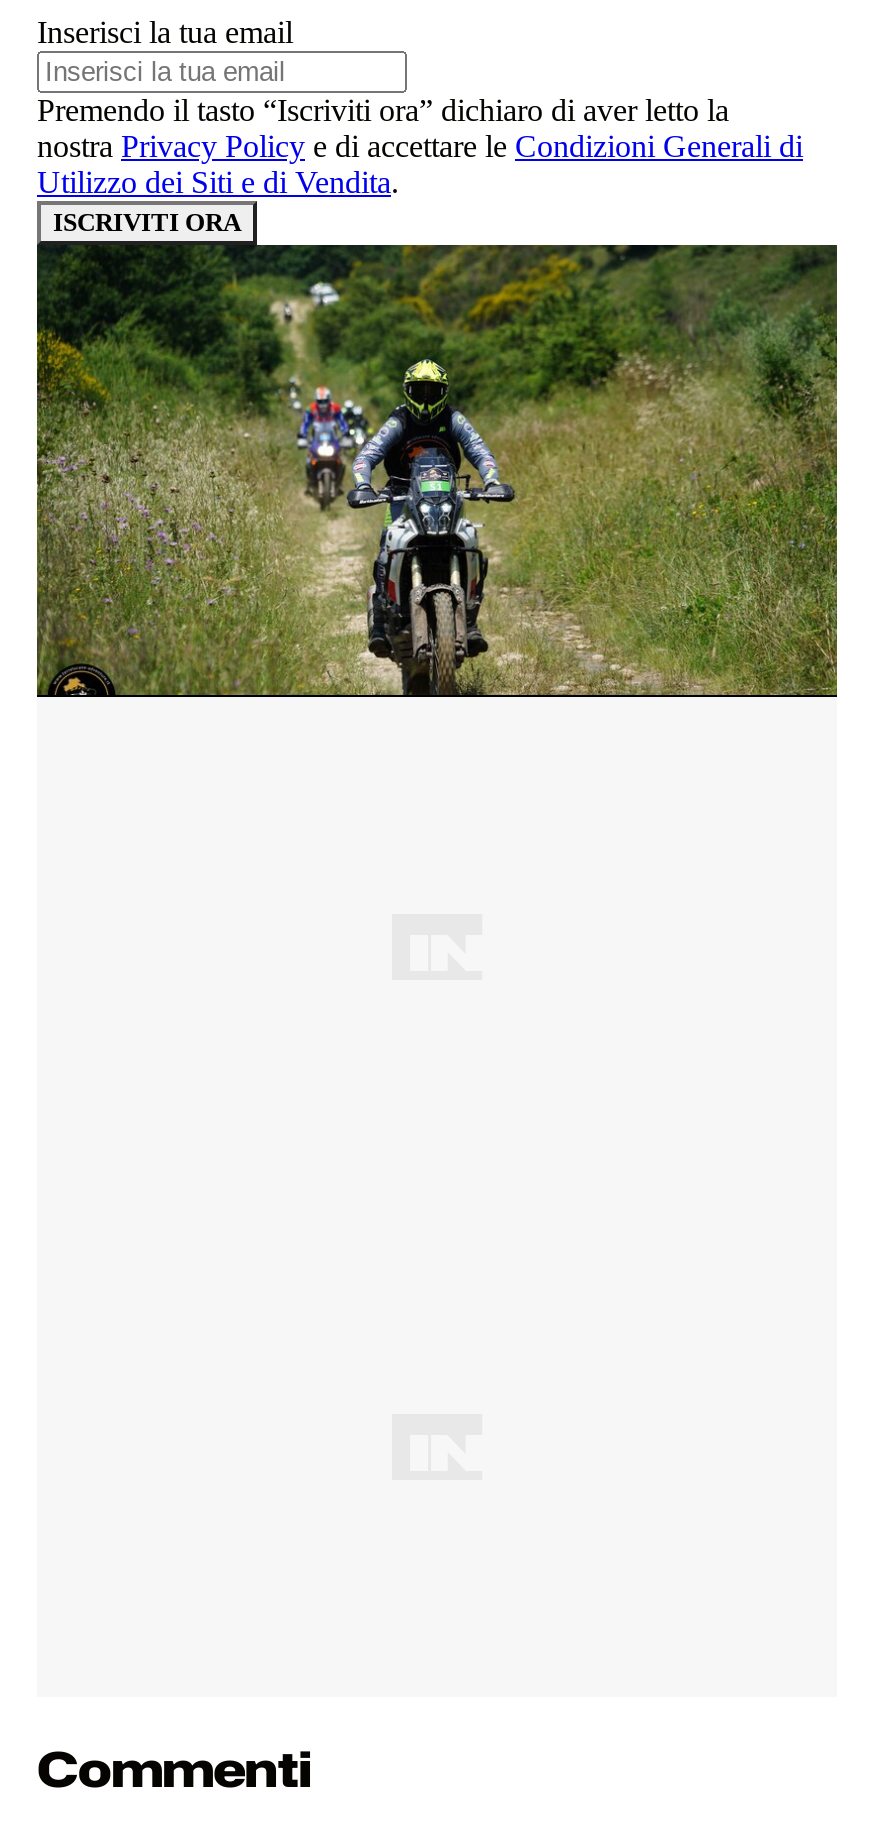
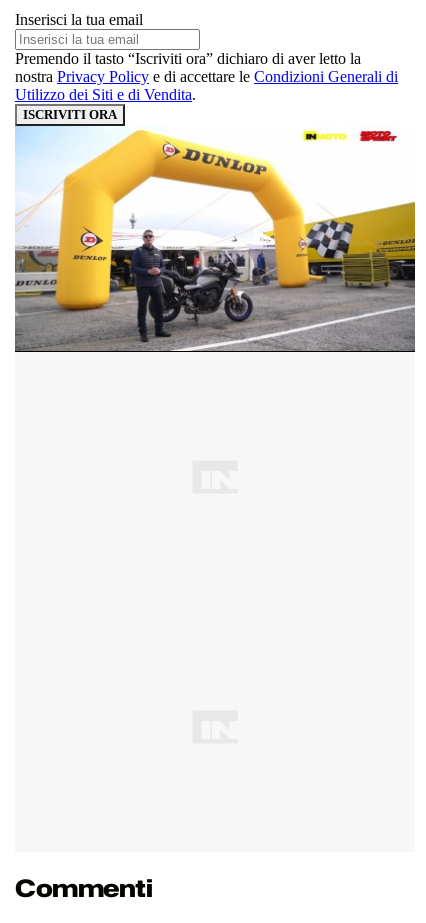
- [image]
+ [image]
